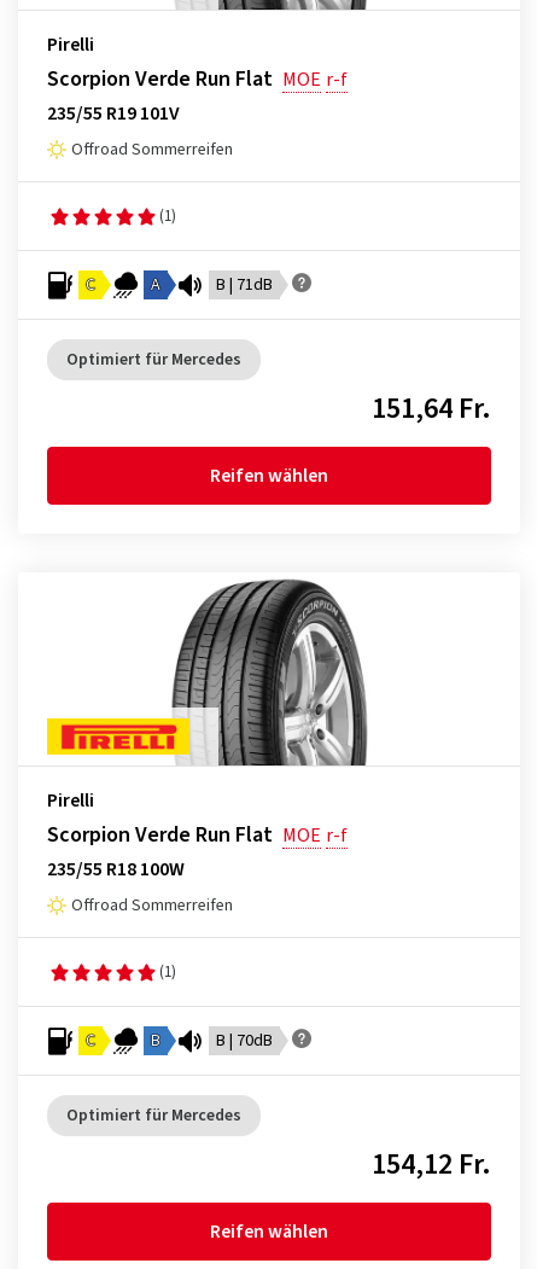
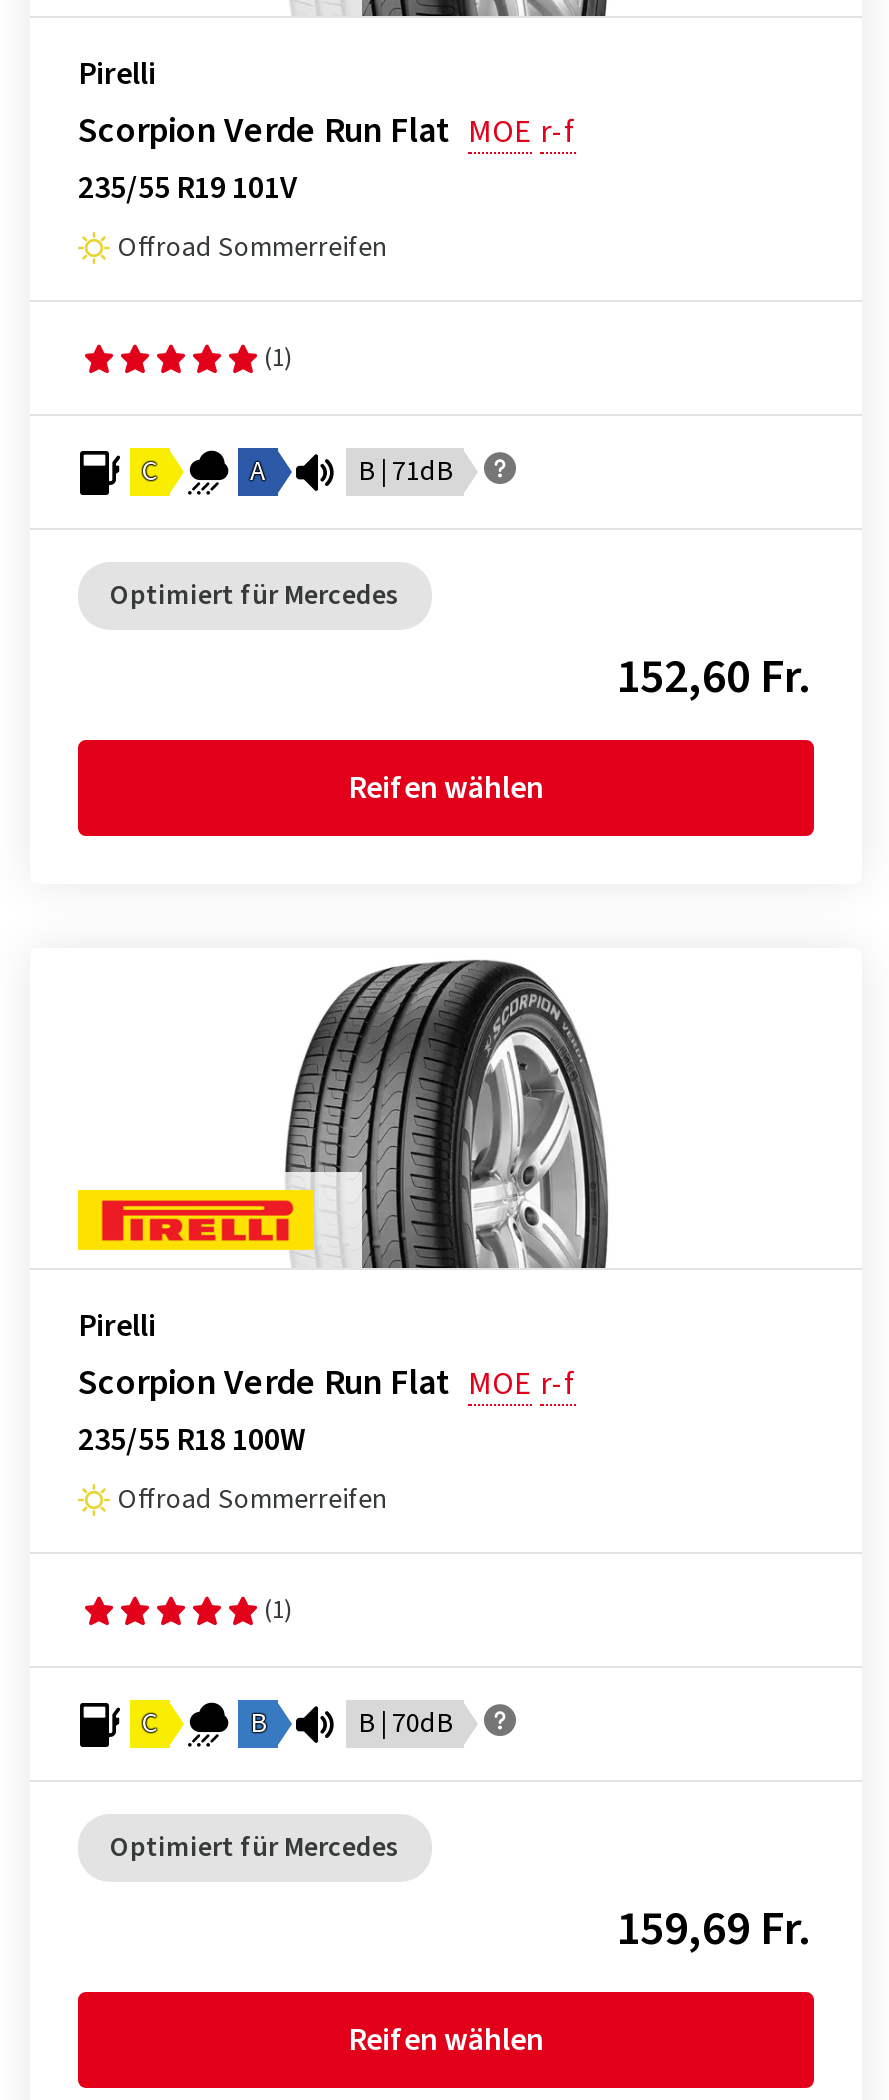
- 151,64 Fr.
+ 152,60 Fr.

- 154,12 Fr.
+ 159,69 Fr.
